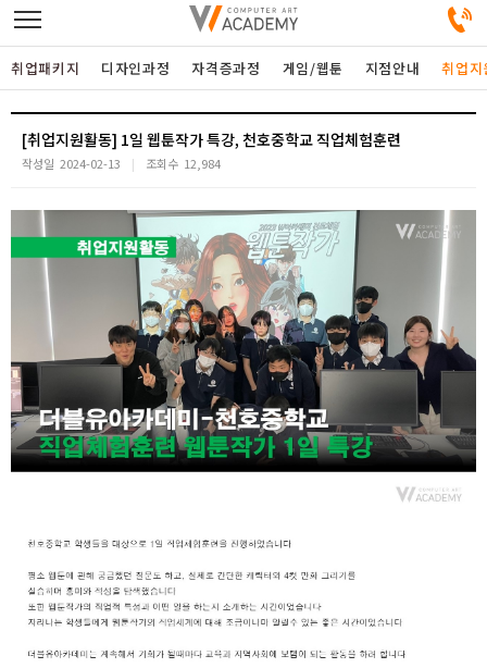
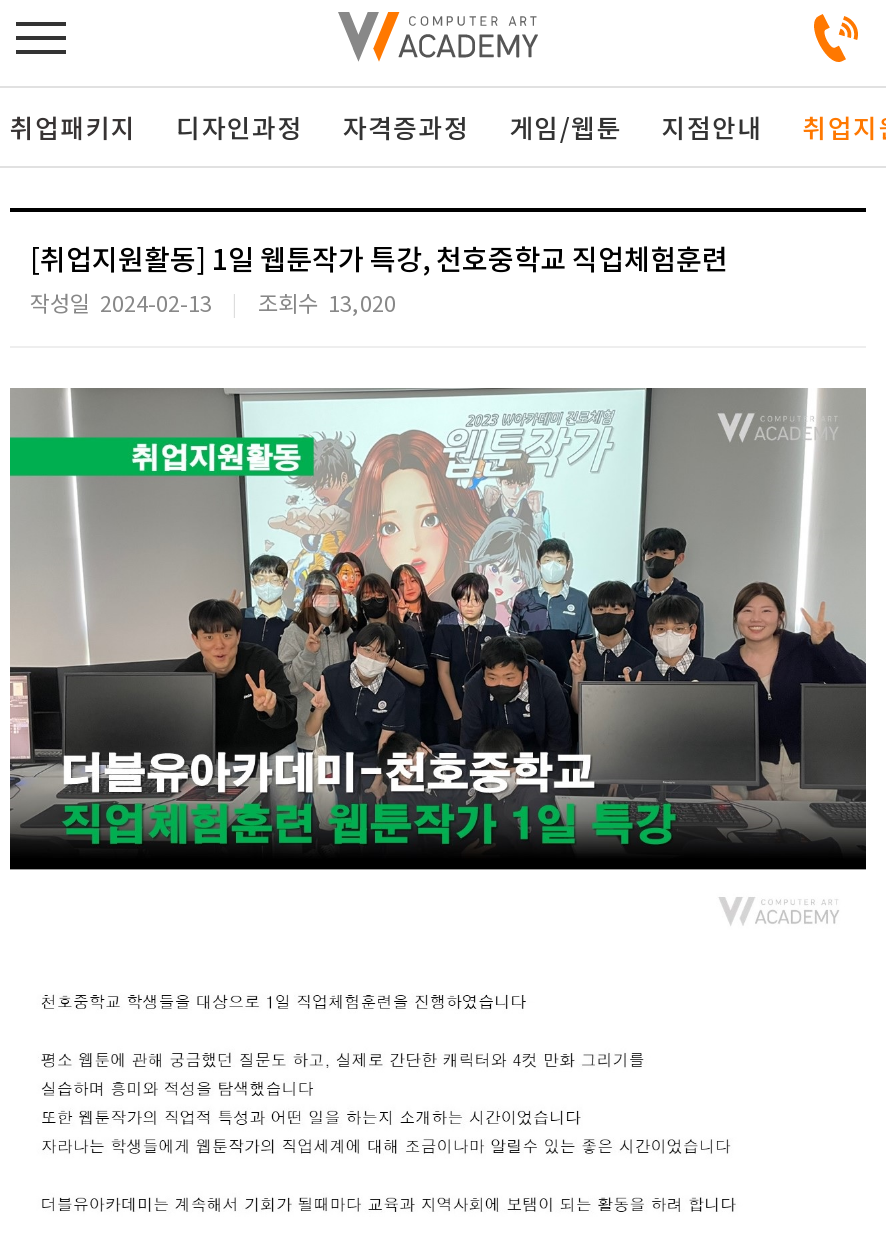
- 작성일 2024-02-13 조회수 12,984
+ 작성일 2024-02-13 조회수 13,020
